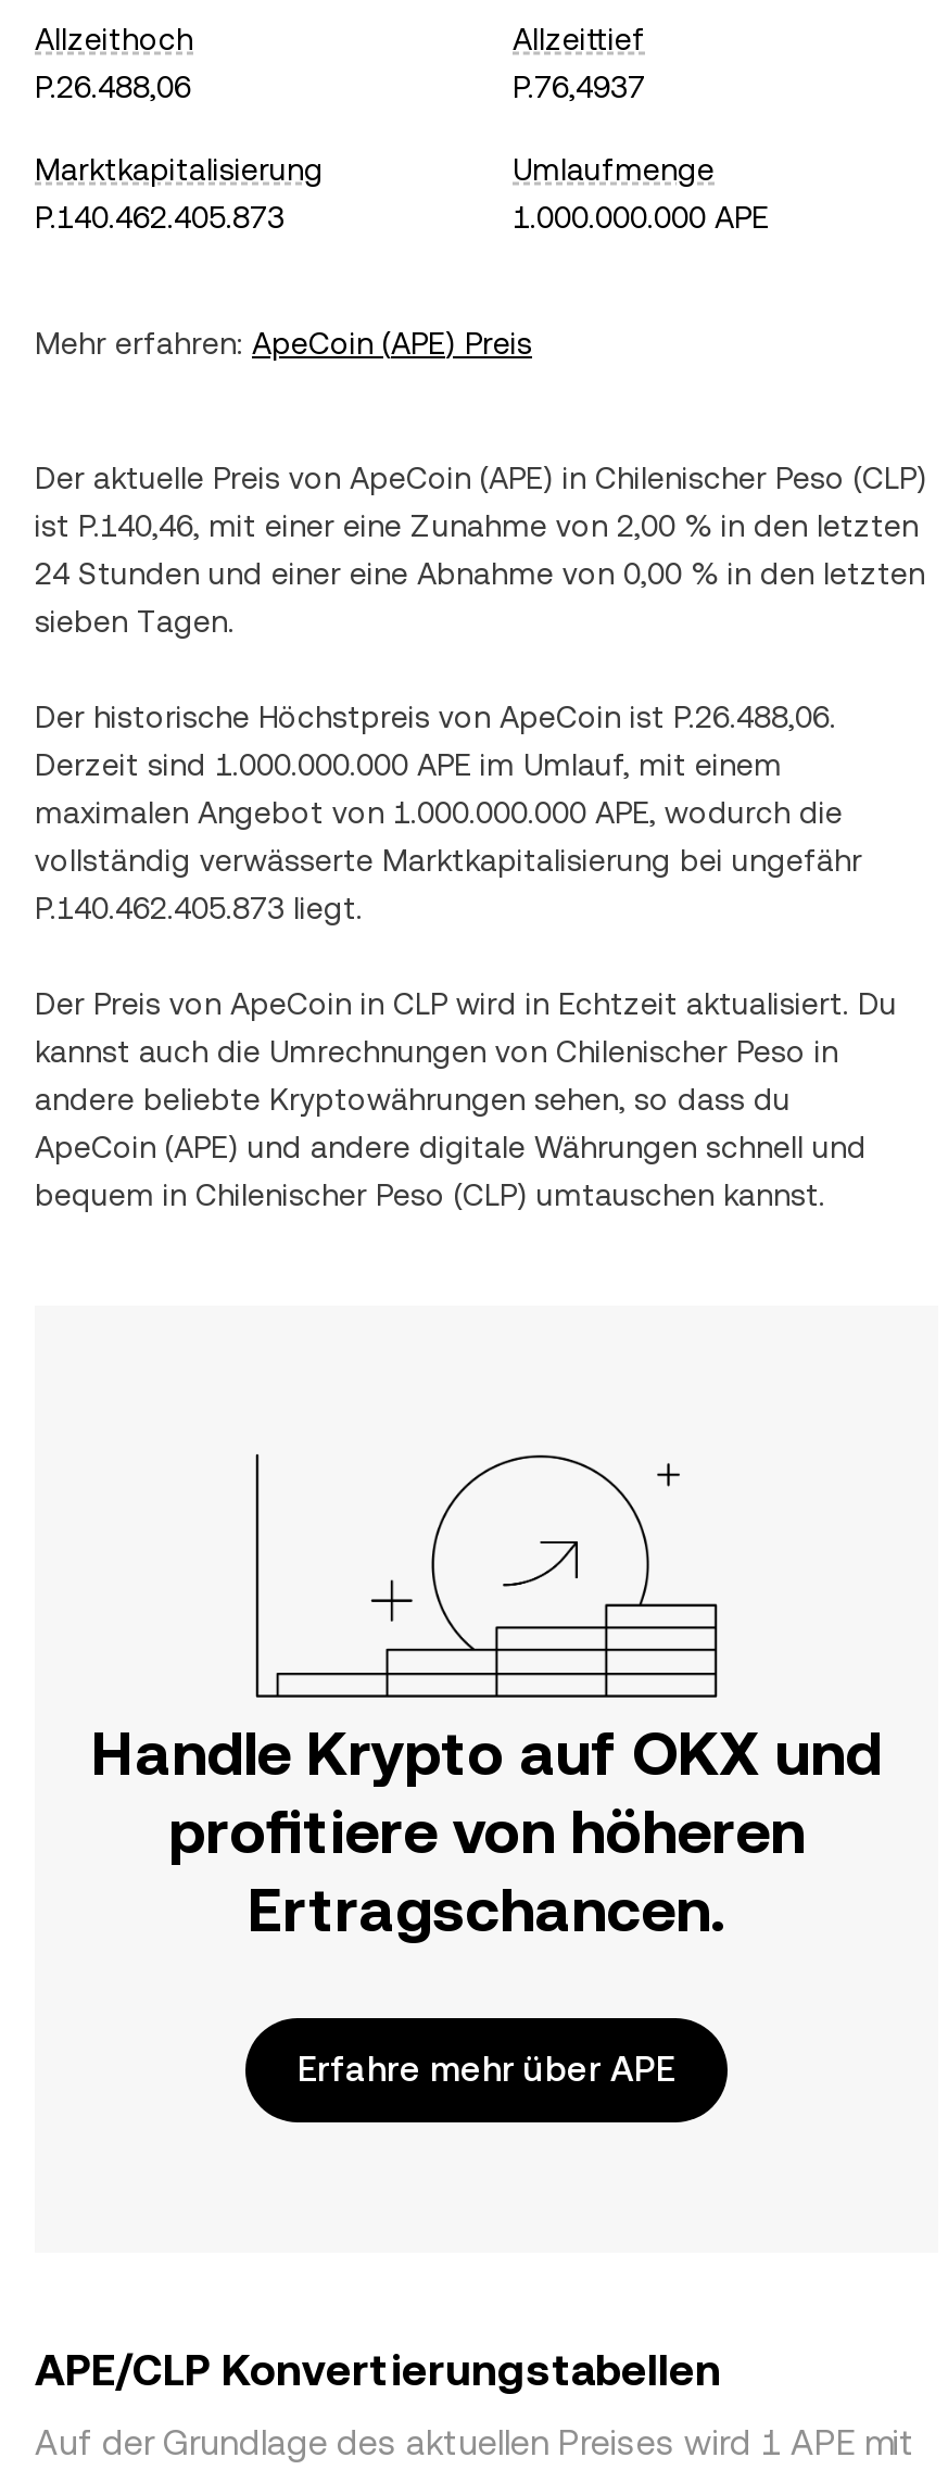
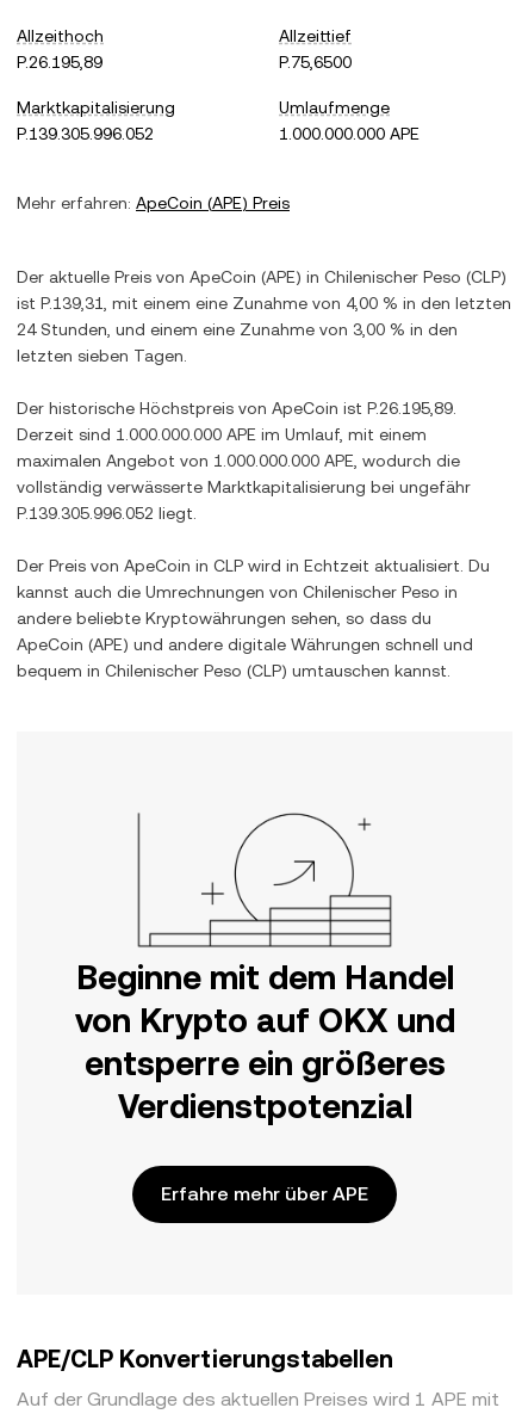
- P.26.488,06
+ P.26.195,89

- P.76,4937
+ P.75,6500

- P.140.462.405.873
+ P.139.305.996.052

- ist P.140,46, mit einer eine Zunahme von 2,00 % in den letzten
- 24 Stunden und einer eine Abnahme von 0,00 % in den letzten
- sieben Tagen.
+ ist P.139,31, mit einem eine Zunahme von 4,00 % in den letzten
+ 24 Stunden, und einem eine Zunahme von 3,00 % in den
+ letzten sieben Tagen.

- Der historische Höchstpreis von ApeCoin ist P.26.488,06.
+ Der historische Höchstpreis von ApeCoin ist P.26.195,89.

- P.140.462.405.873 liegt.
+ P.139.305.996.052 liegt.

- Handle Krypto auf OKX und
- profitiere von höheren
- Ertragschancen.
+ Beginne mit dem Handel
+ von Krypto auf OKX und
+ entsperre ein größeres
+ Verdienstpotenzial
